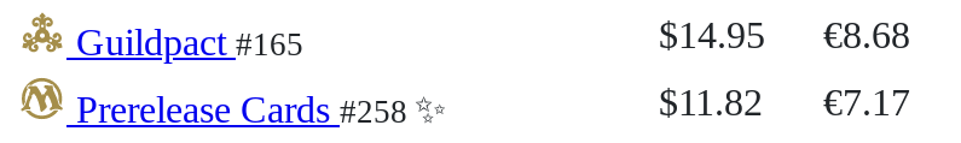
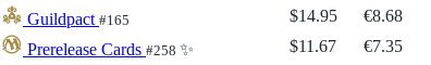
- $11.82
+ $11.67

- €7.17
+ €7.35
